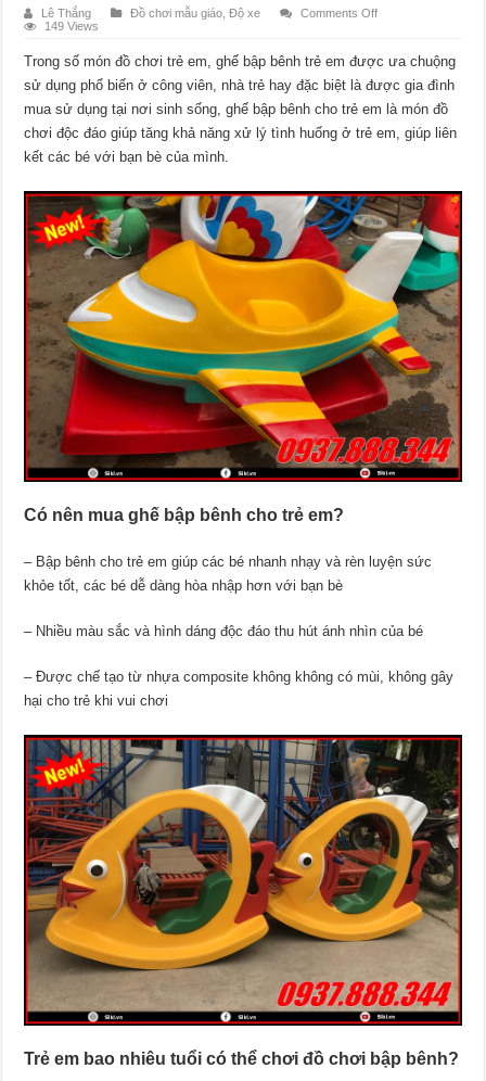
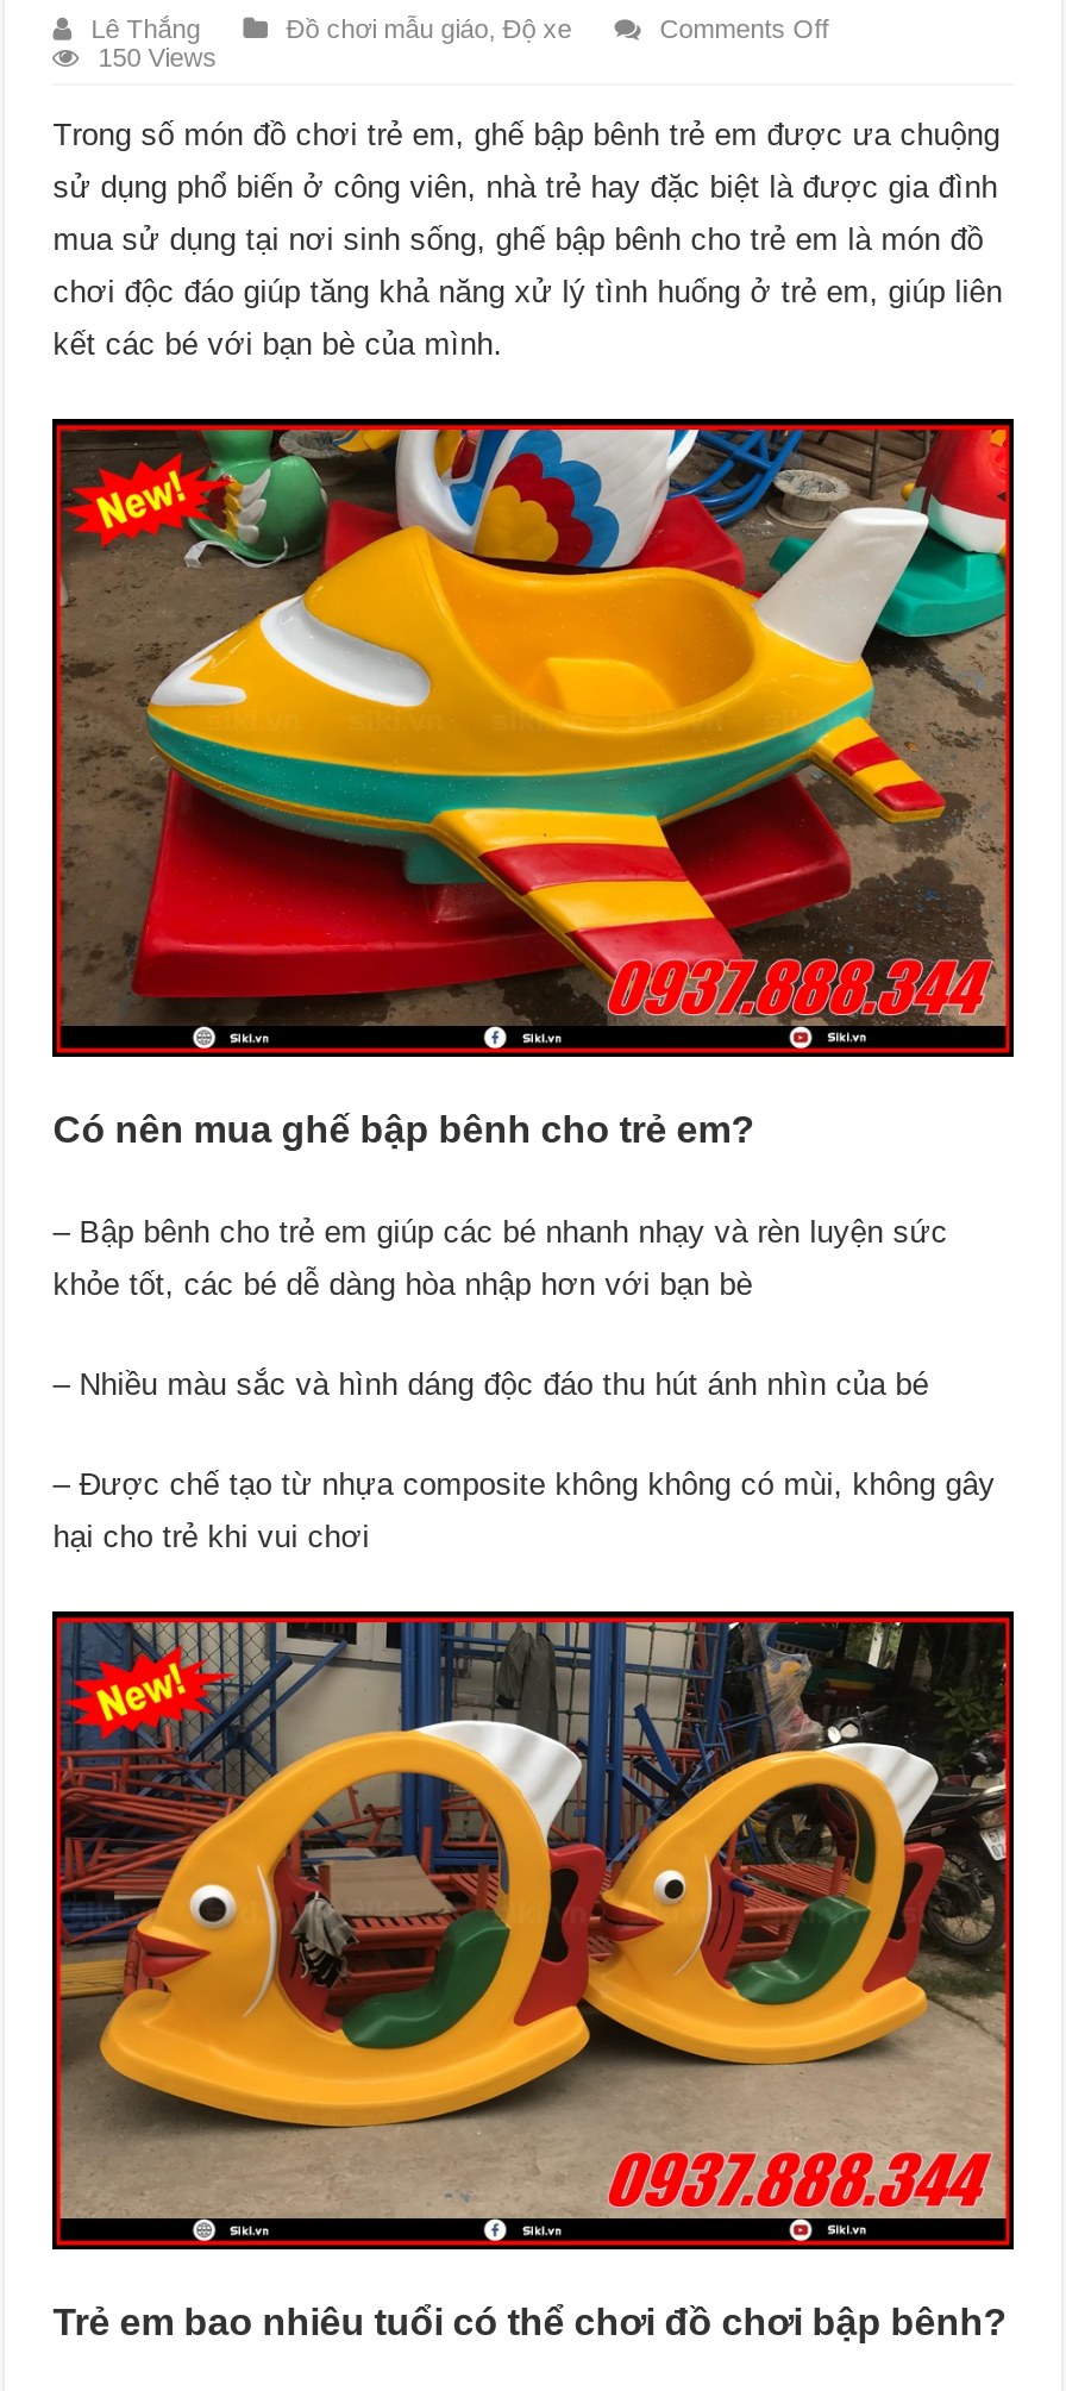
- 149 Views
+ 150 Views
